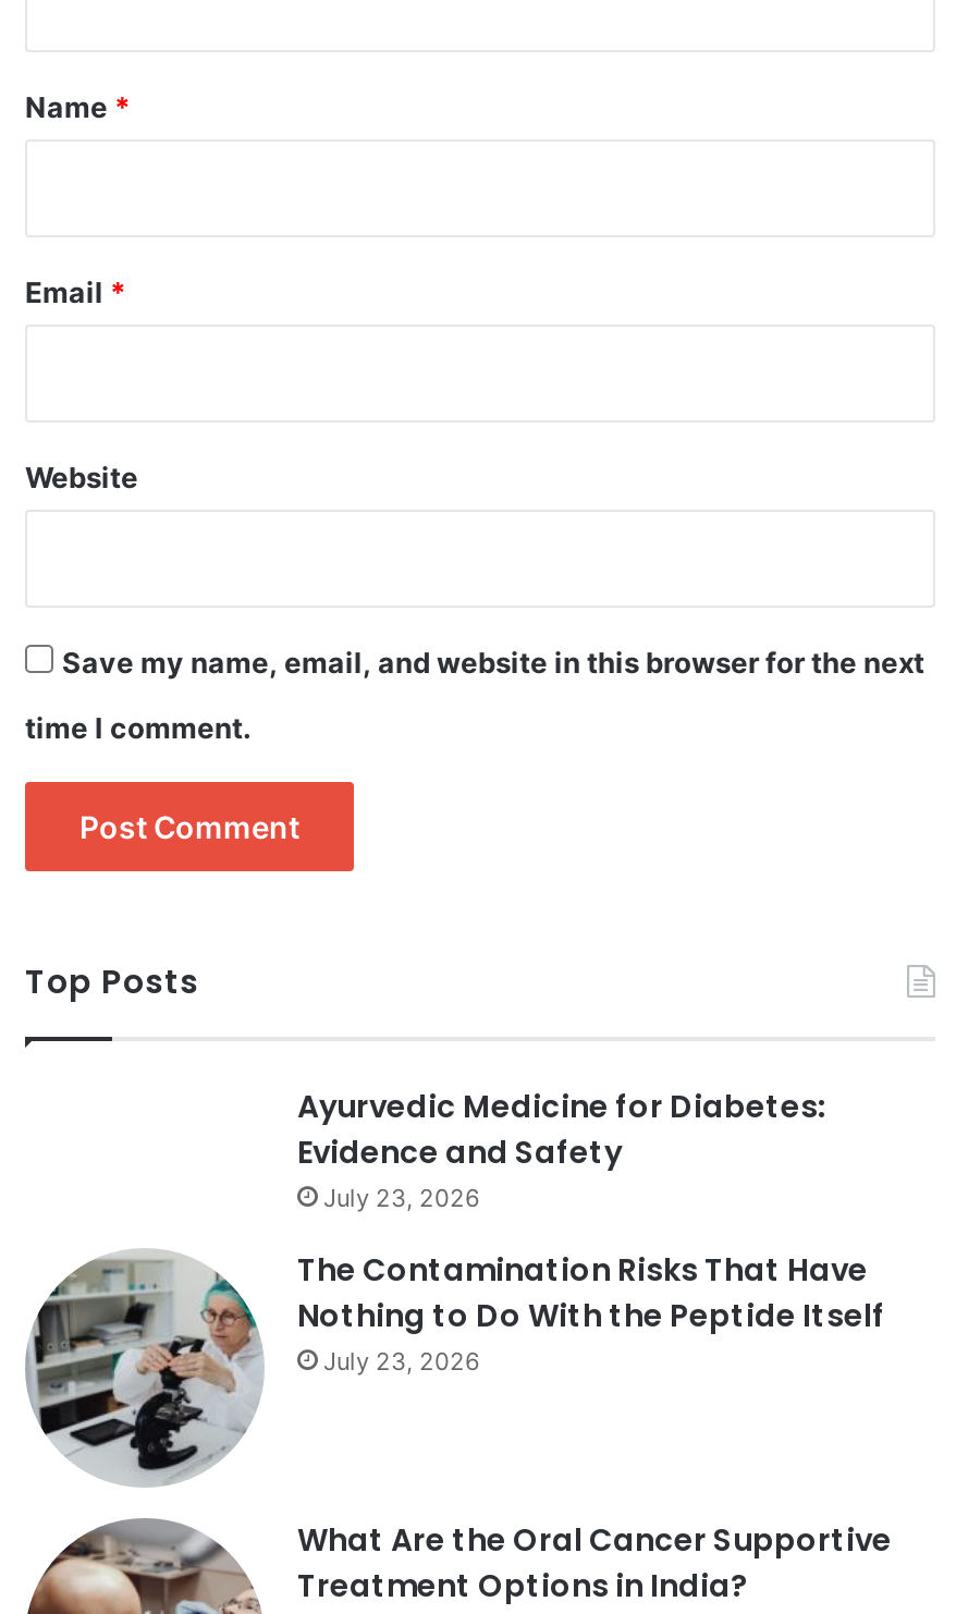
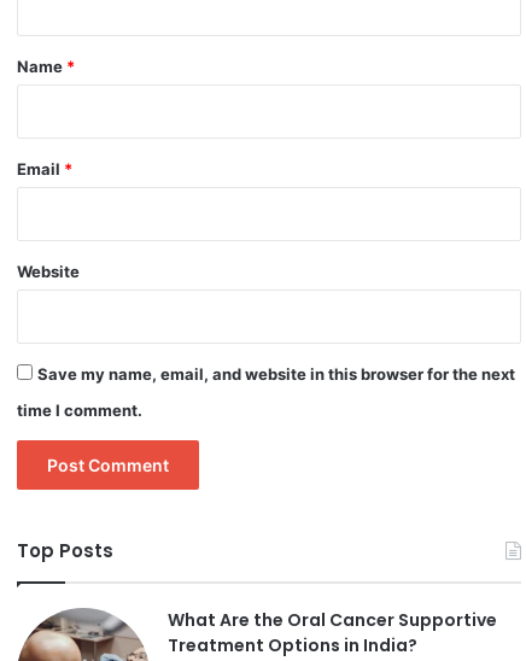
- [image]
- Ayurvedic Medicine for Diabetes:
- Evidence and Safety
- July 23, 2026
- The Contamination Risks That Have
- Nothing to Do With the Peptide Itself
- July 23, 2026
